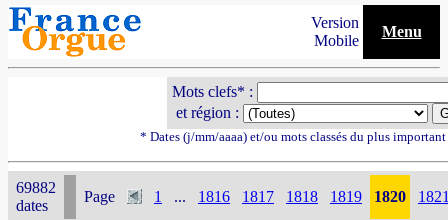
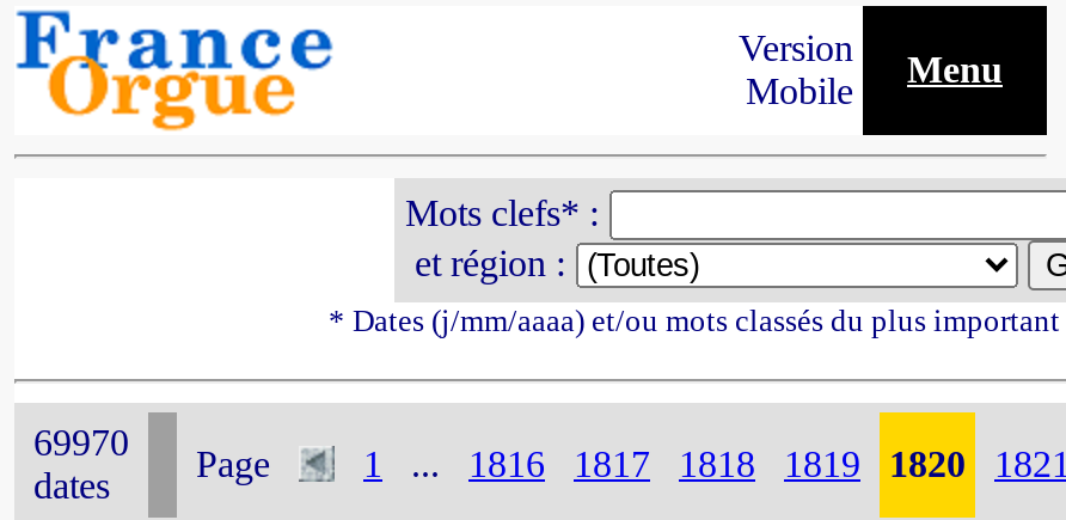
- 69882
+ 69970
